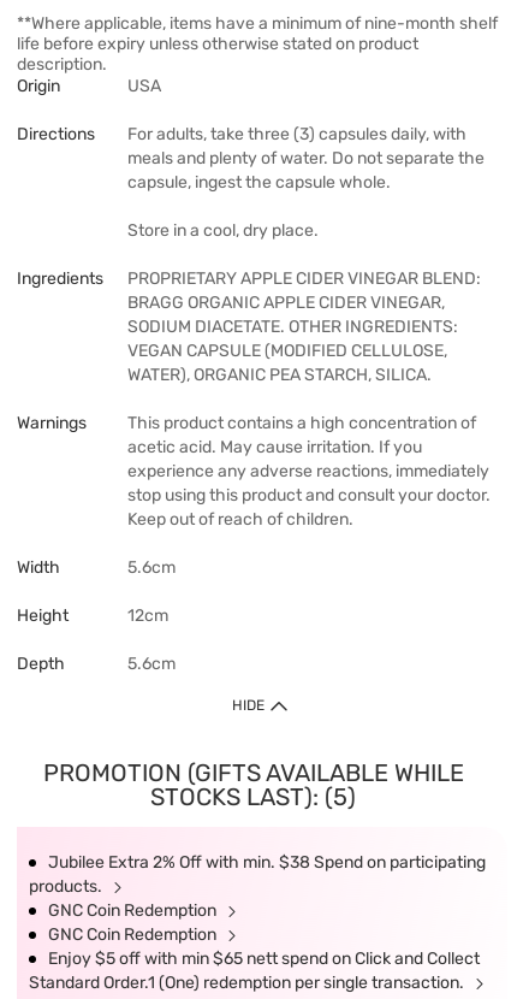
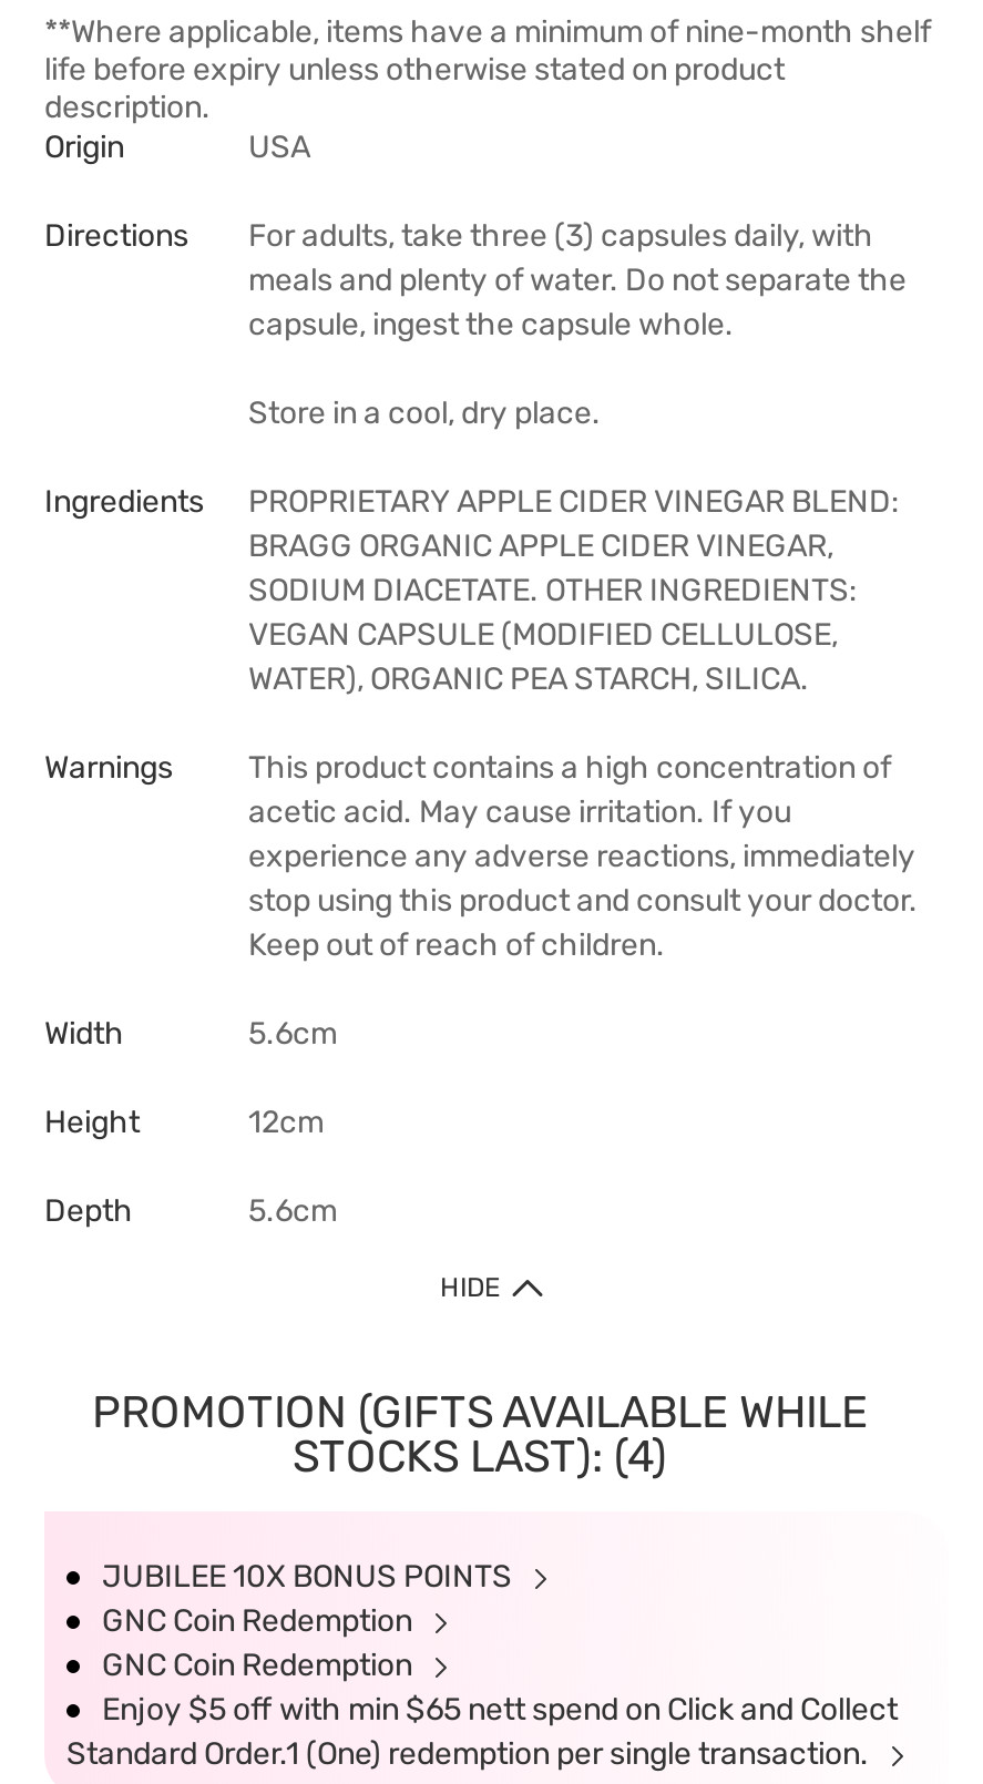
- STOCKS LAST): (5)
+ STOCKS LAST): (4)

- Jubilee Extra 2% Off with min. $38 Spend on participating
- products.
+ JUBILEE 10X BONUS POINTS
